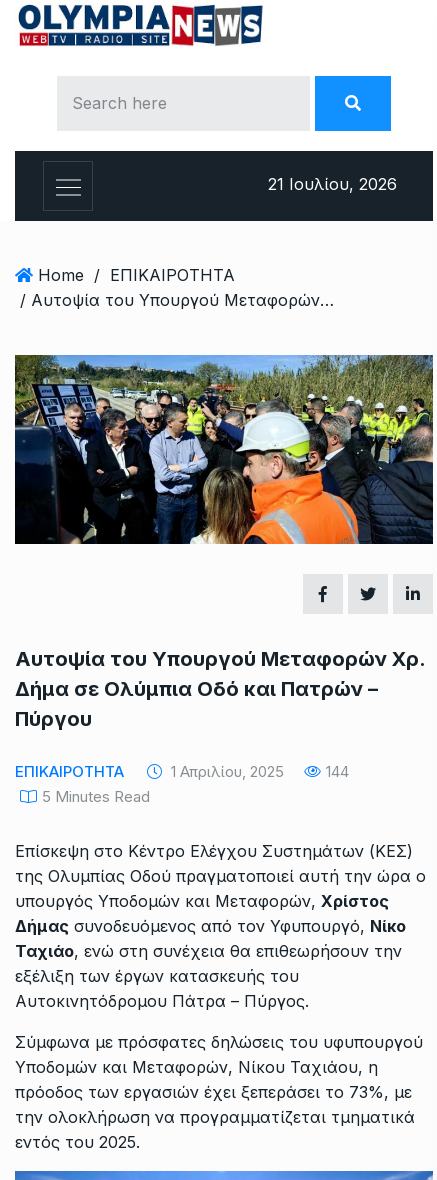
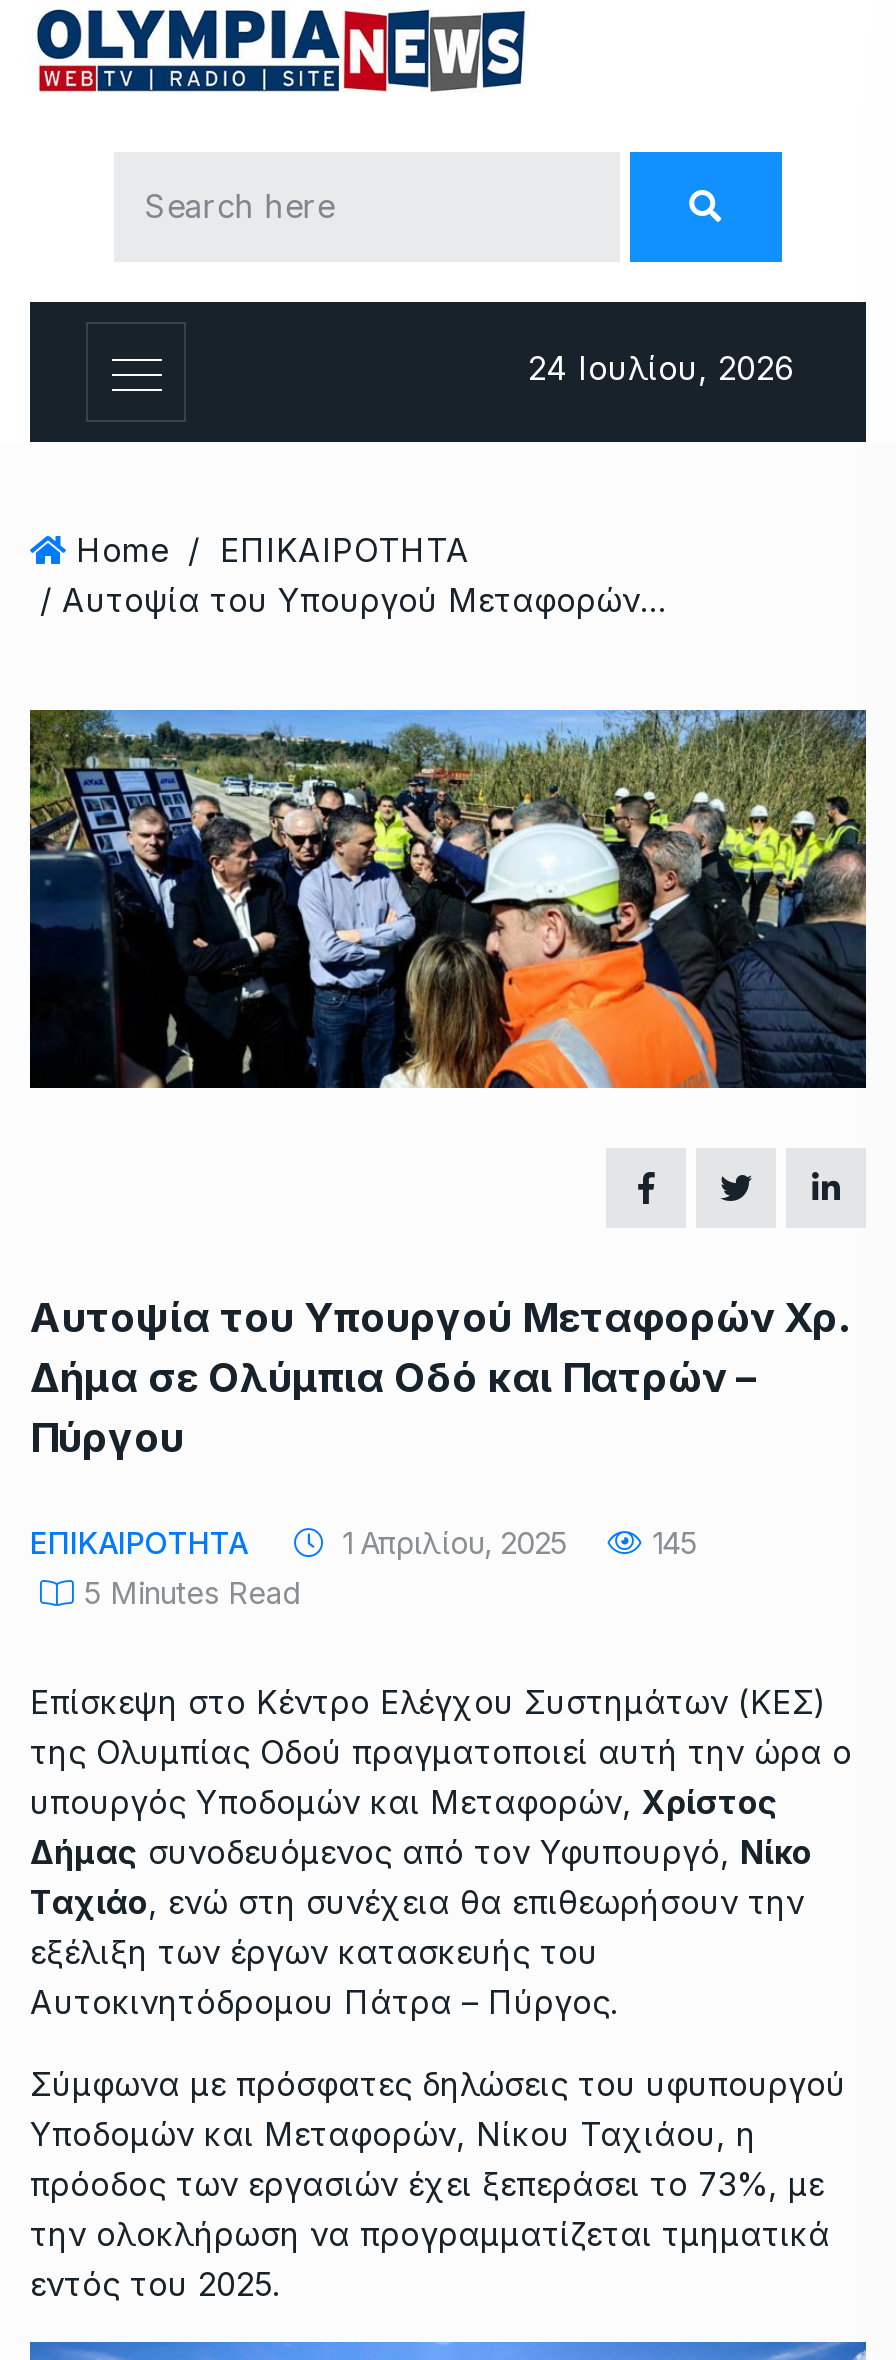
- 21 Ιουλίου, 2026
+ 24 Ιουλίου, 2026

- 144
+ 145
